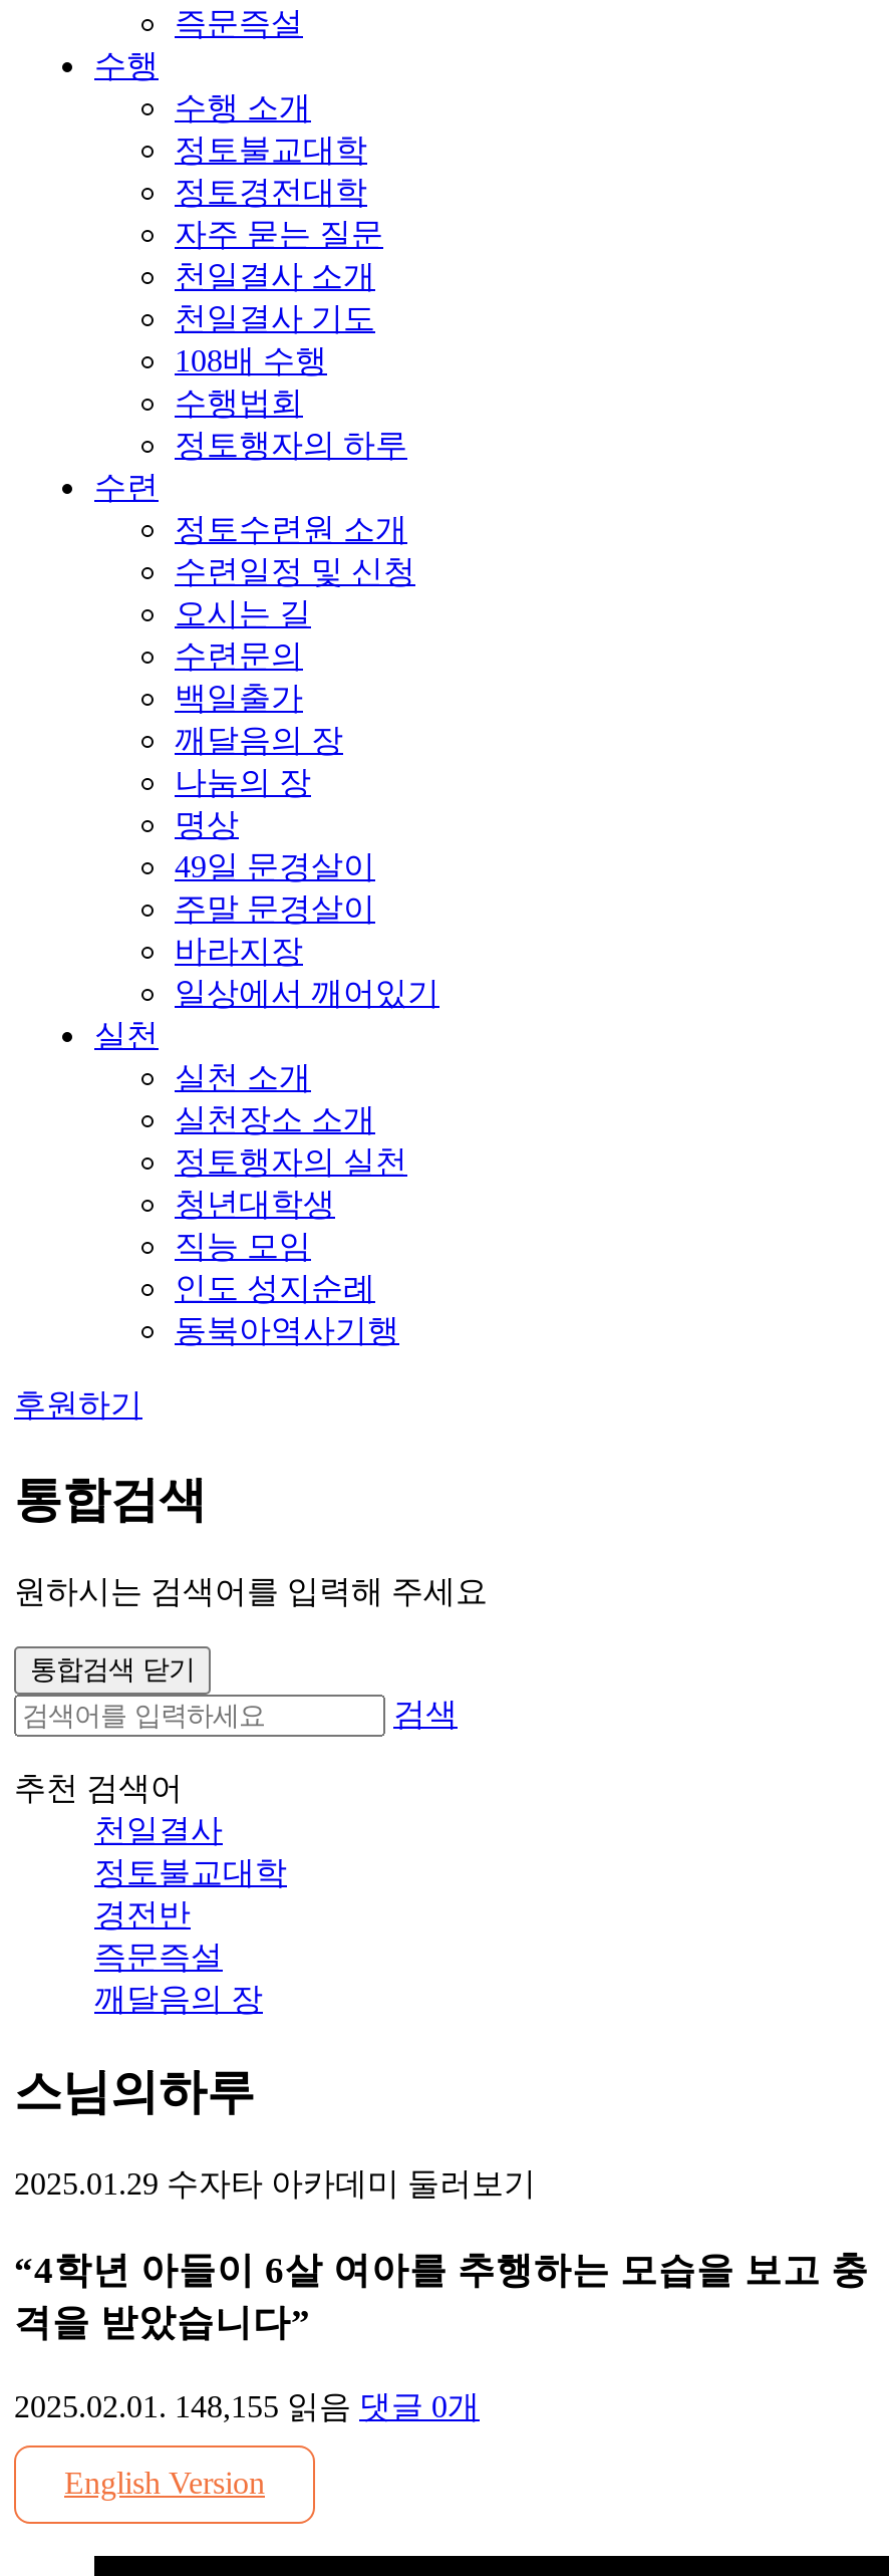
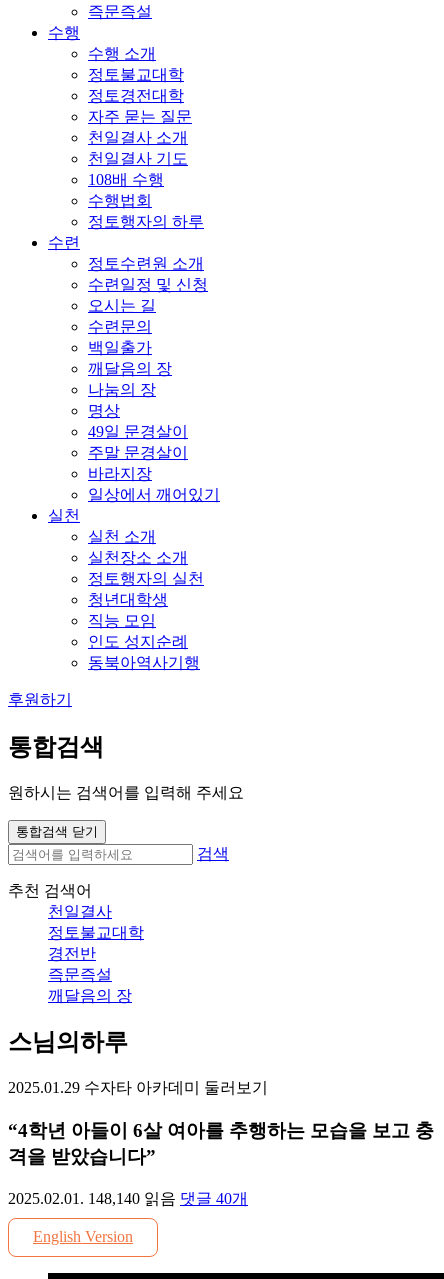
- 2025.02.01. 148,155 읽음 댓글 0개
+ 2025.02.01. 148,140 읽음 댓글 40개
